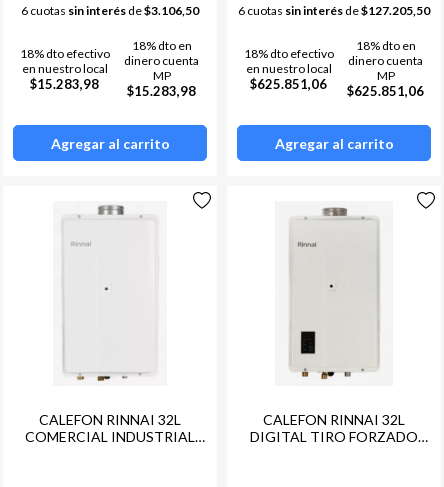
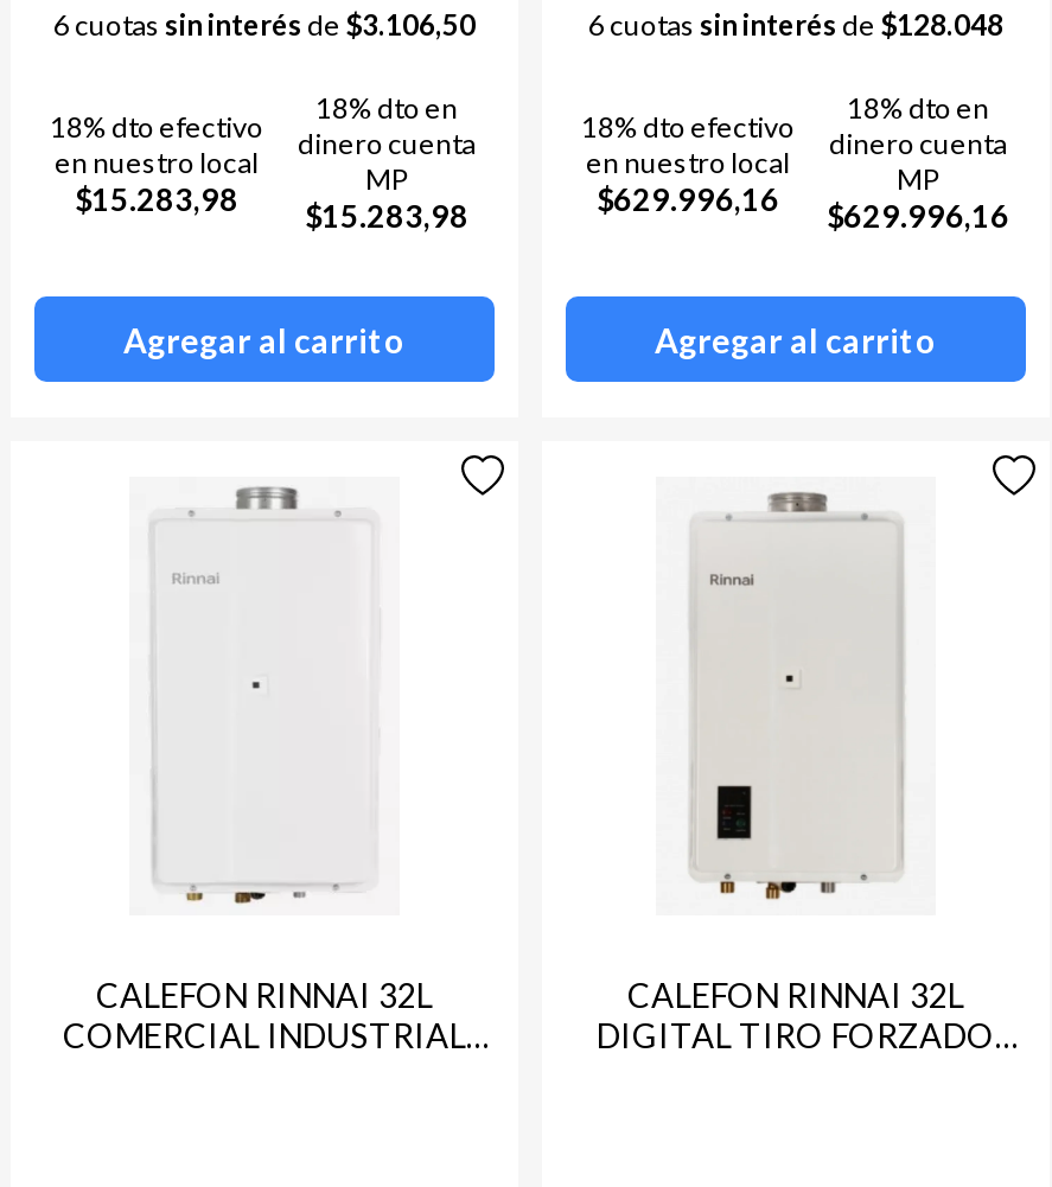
- 6 cuotas sin interés de $127.205,50
+ 6 cuotas sin interés de $128.048

- $625.851,06
+ $629.996,16

- $625.851,06
+ $629.996,16
